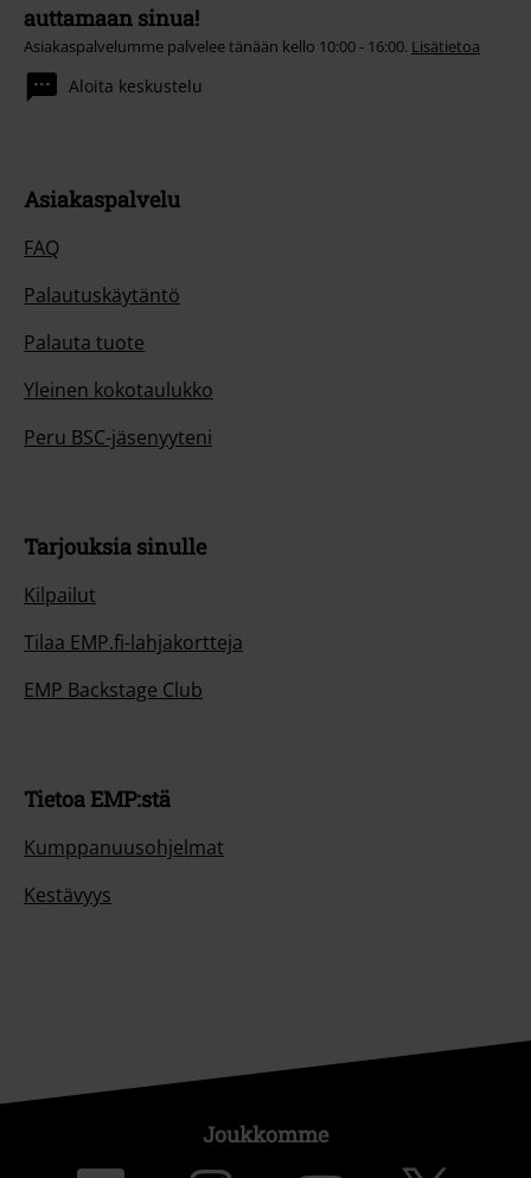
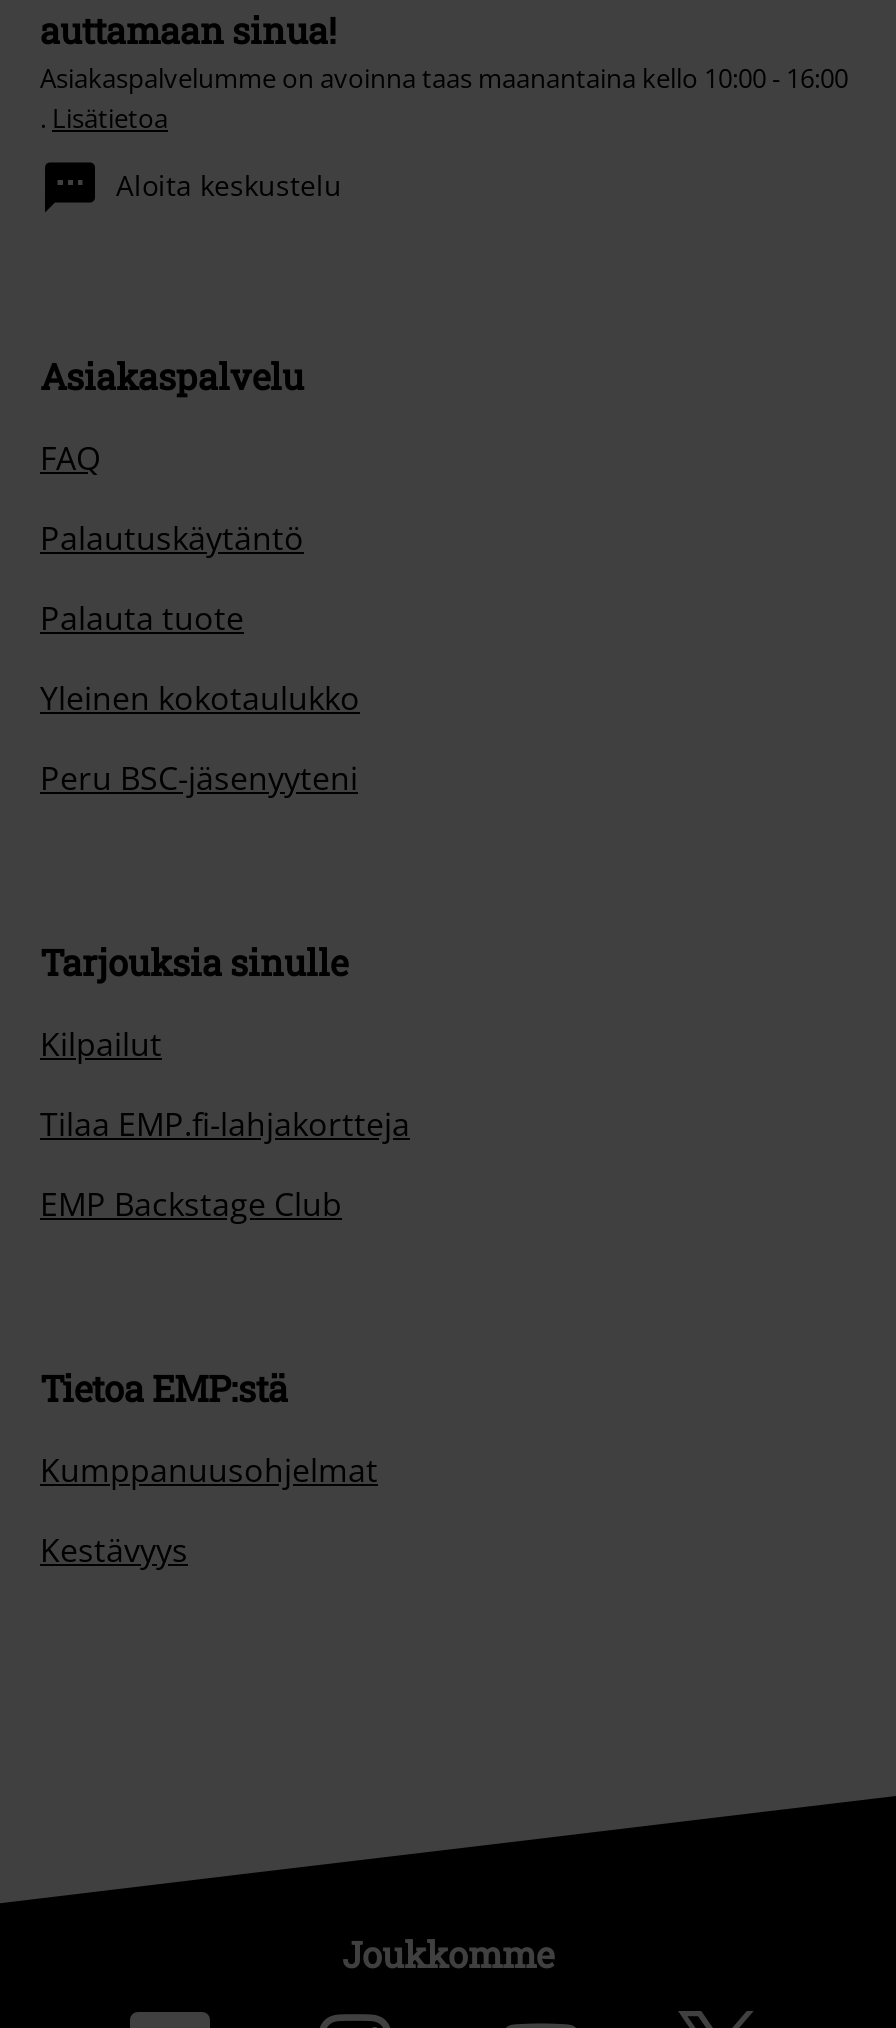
- Asiakaspalvelumme palvelee tänään kello 10:00 - 16:00. Lisätietoa
+ Asiakaspalvelumme on avoinna taas maanantaina kello 10:00 - 16:00
+ . Lisätietoa
